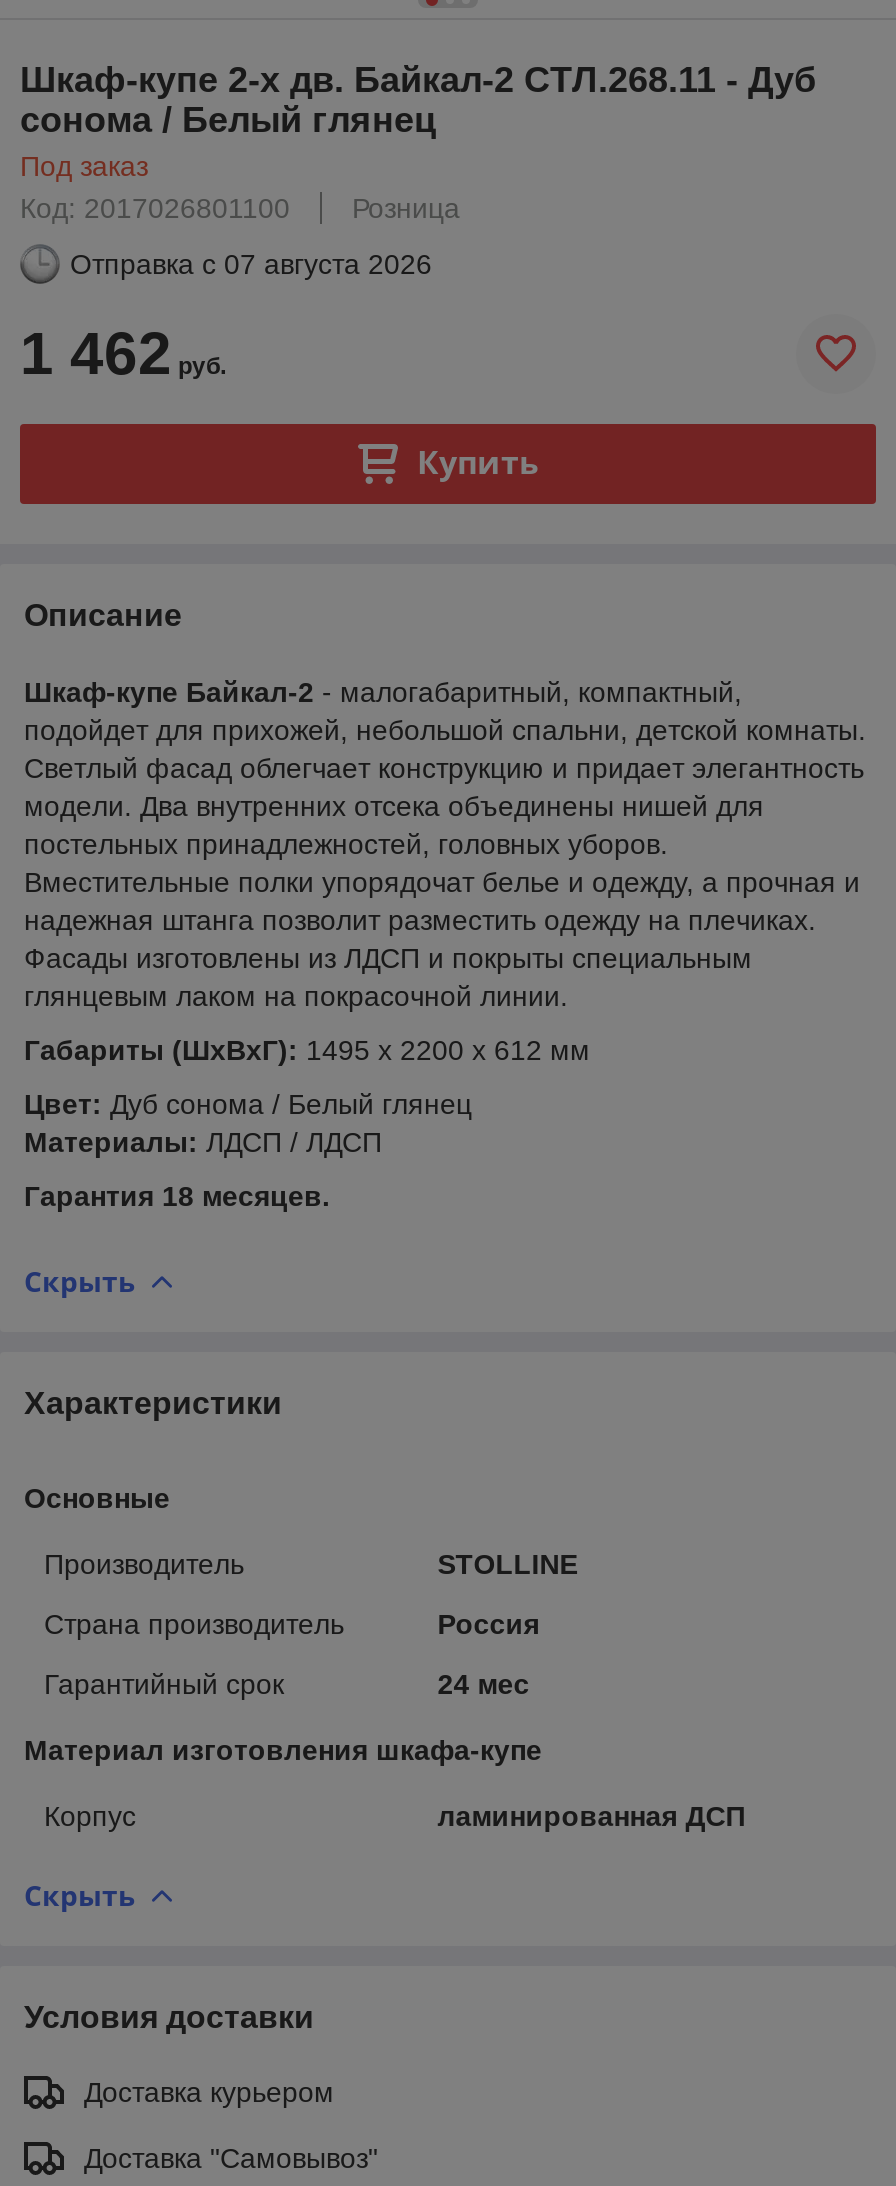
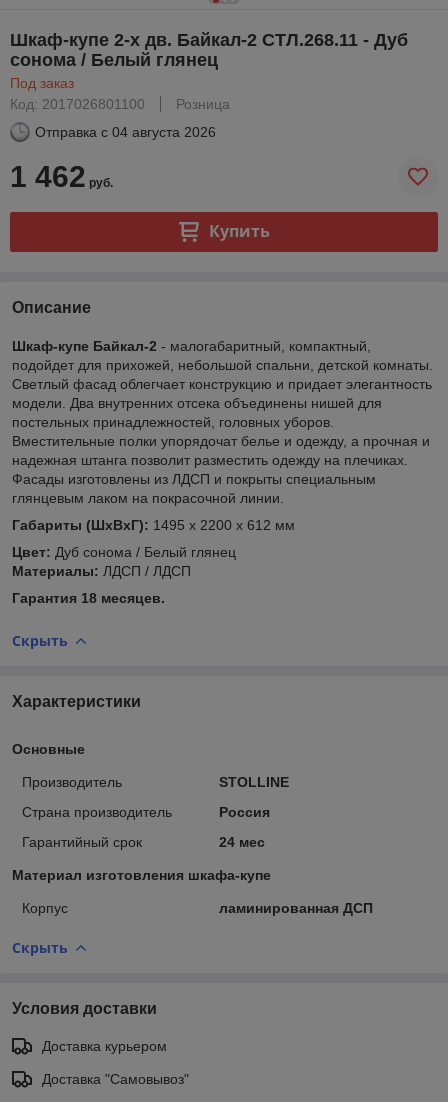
- Отправка с 07 августа 2026
+ Отправка с 04 августа 2026
